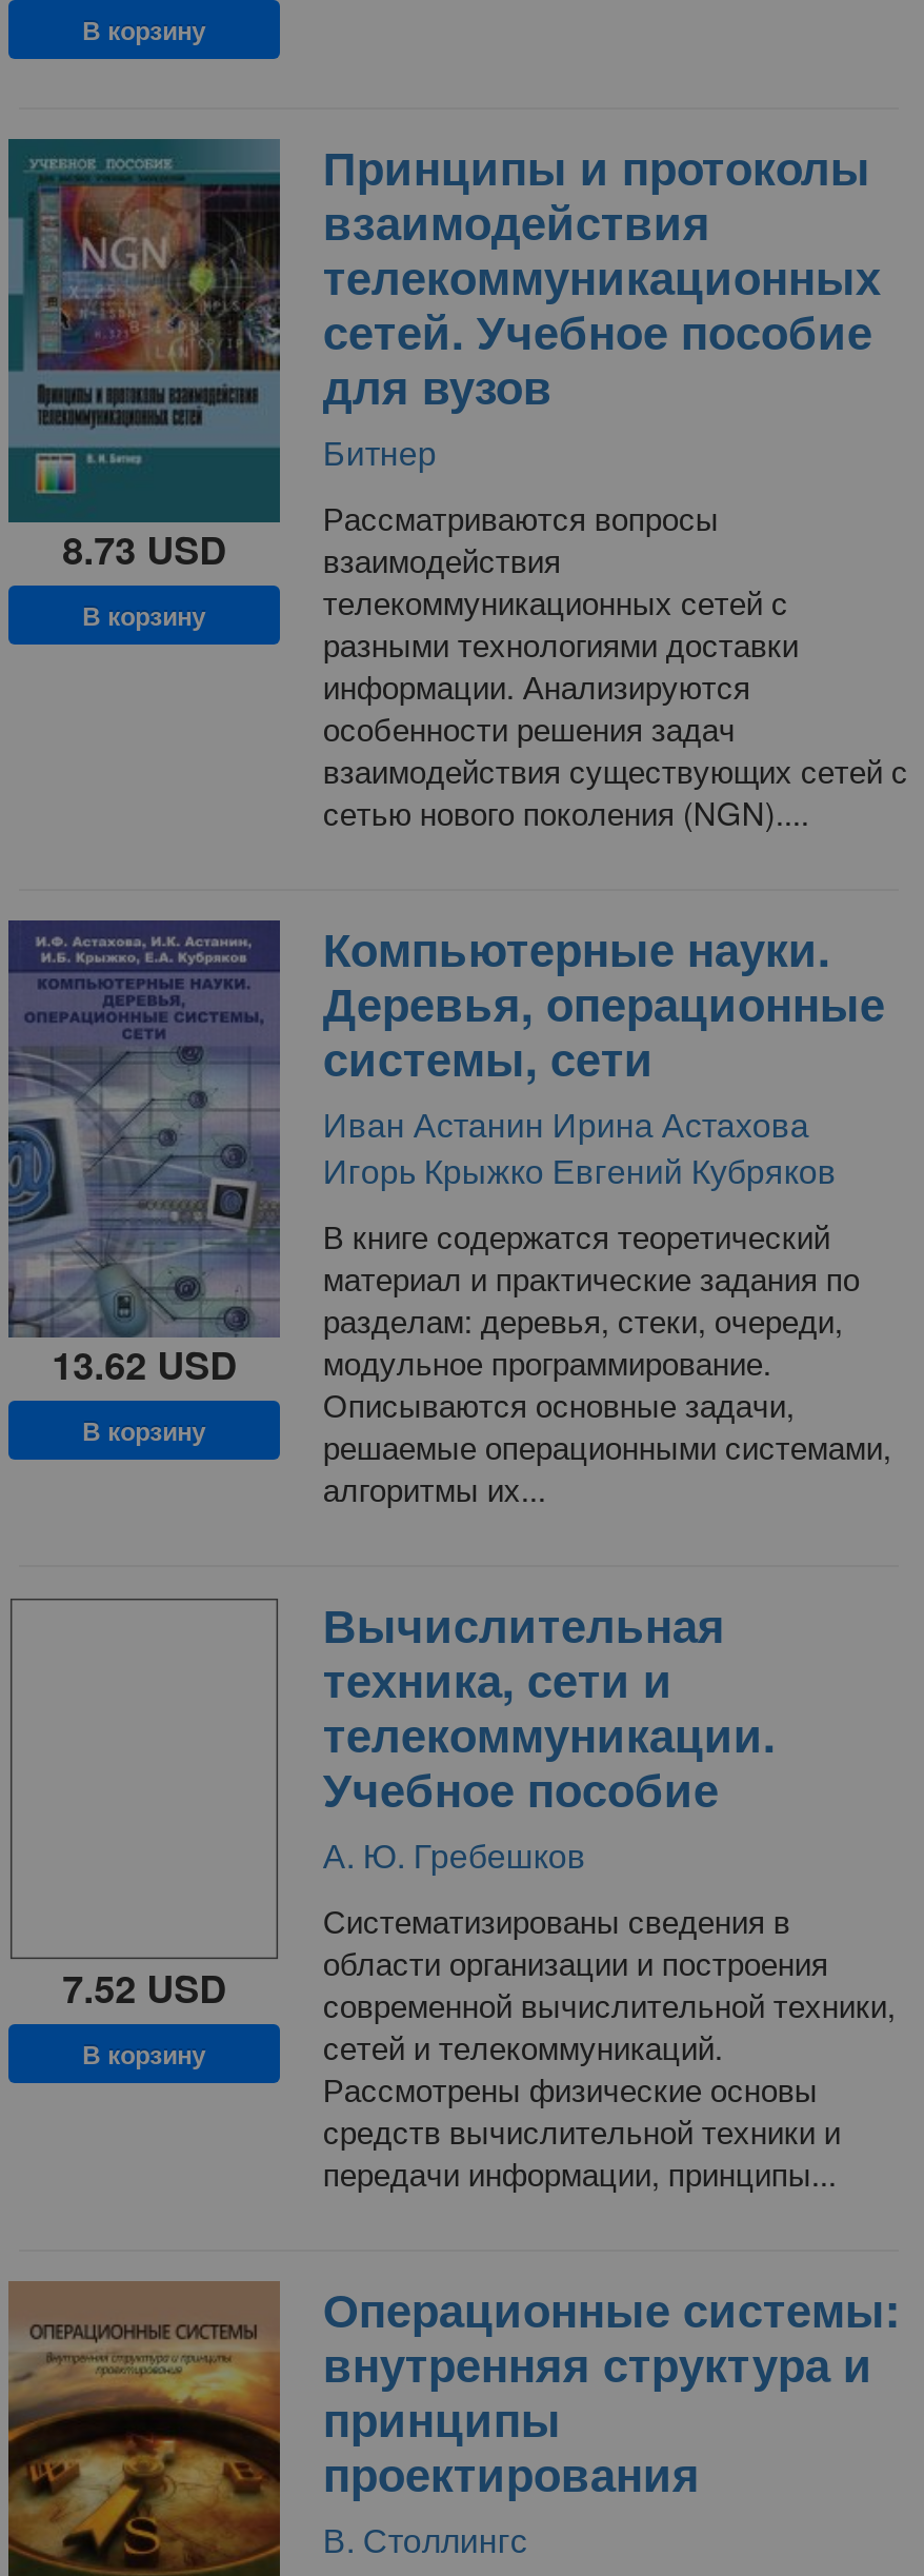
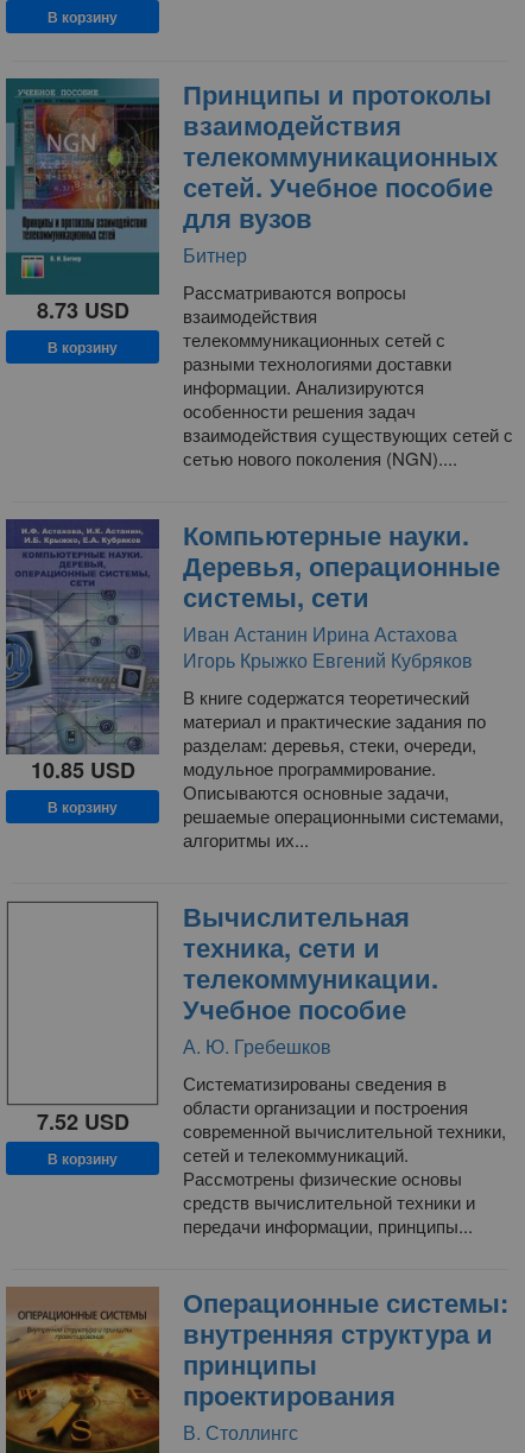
- 13.62USD модульное программирование.
+ 10.85USD модульное программирование.
